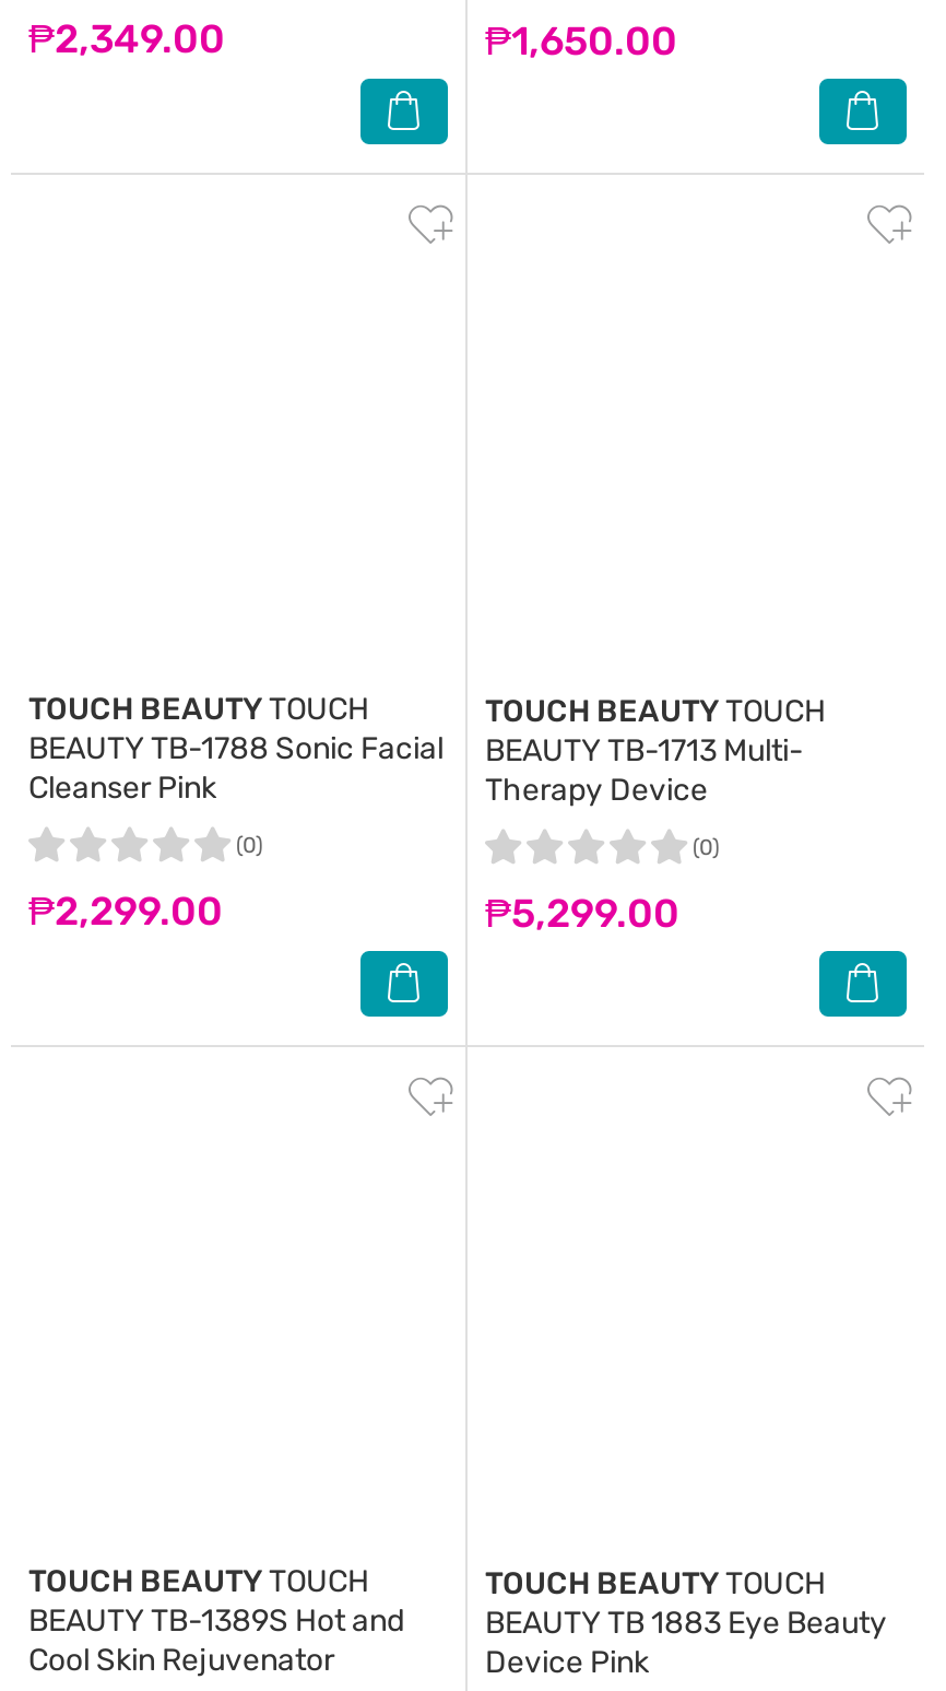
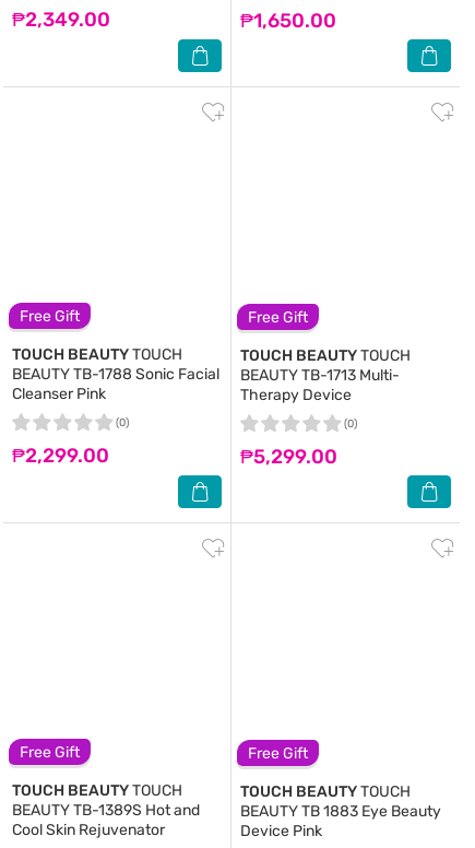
+ Free Gift

+ Free Gift

+ Free Gift

+ Free Gift
